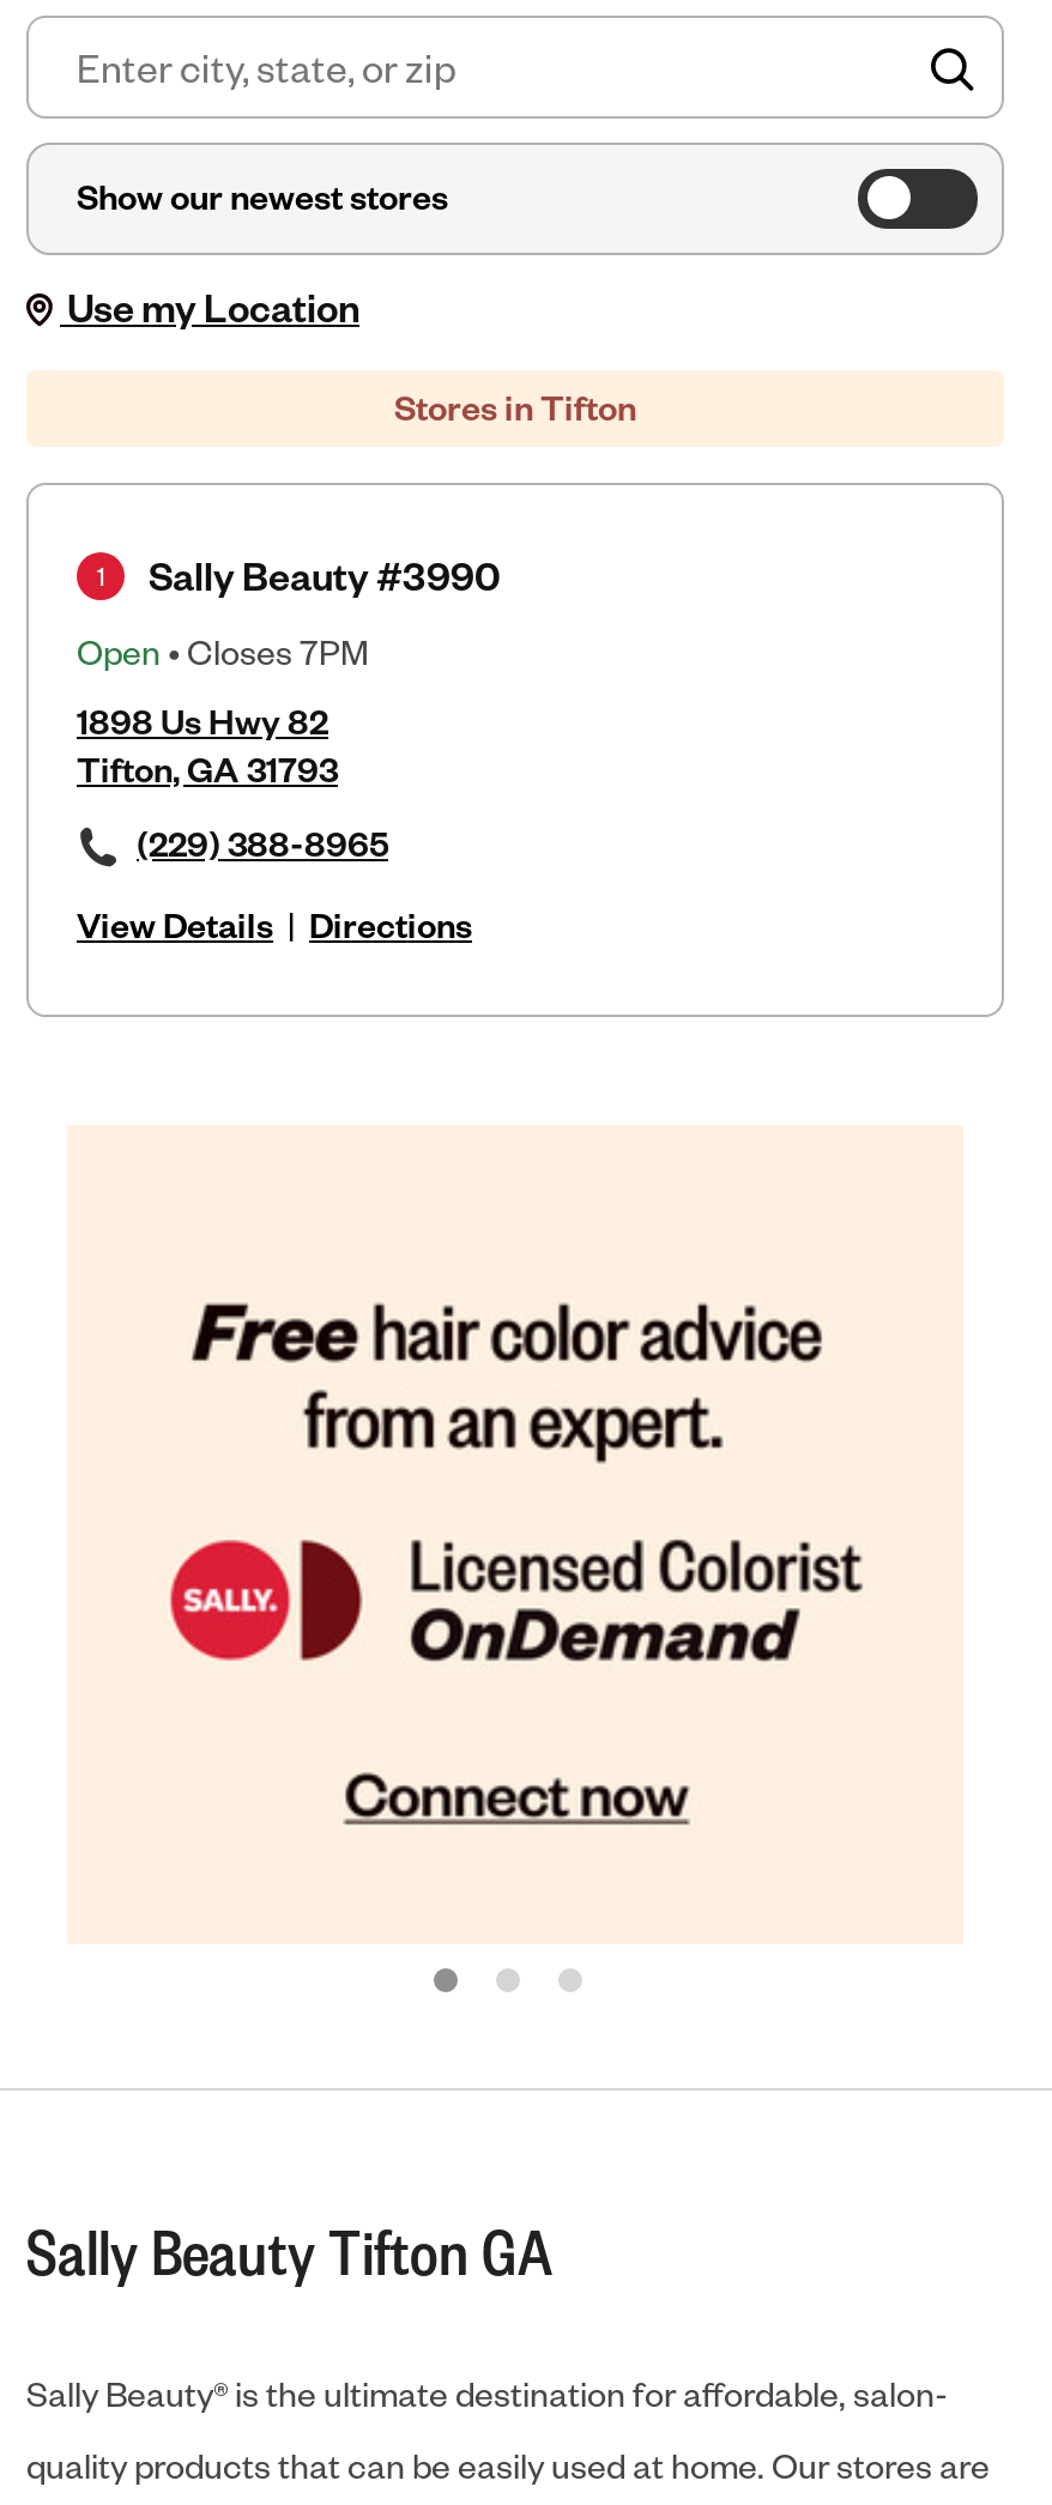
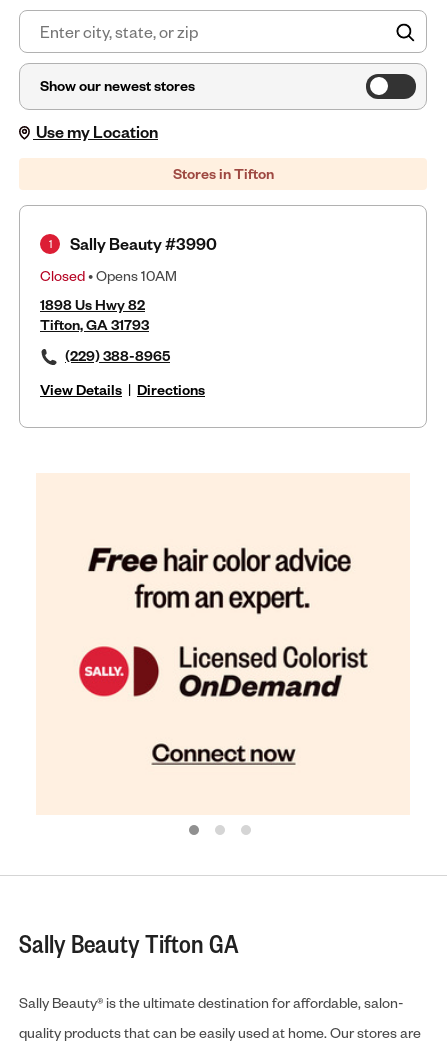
- Open • Closes 7PM
+ Closed • Opens 10AM
